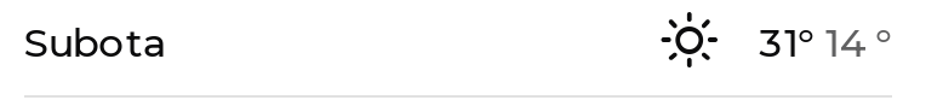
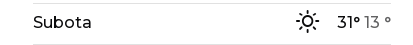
- 31° 14 °
+ 31° 13 °
